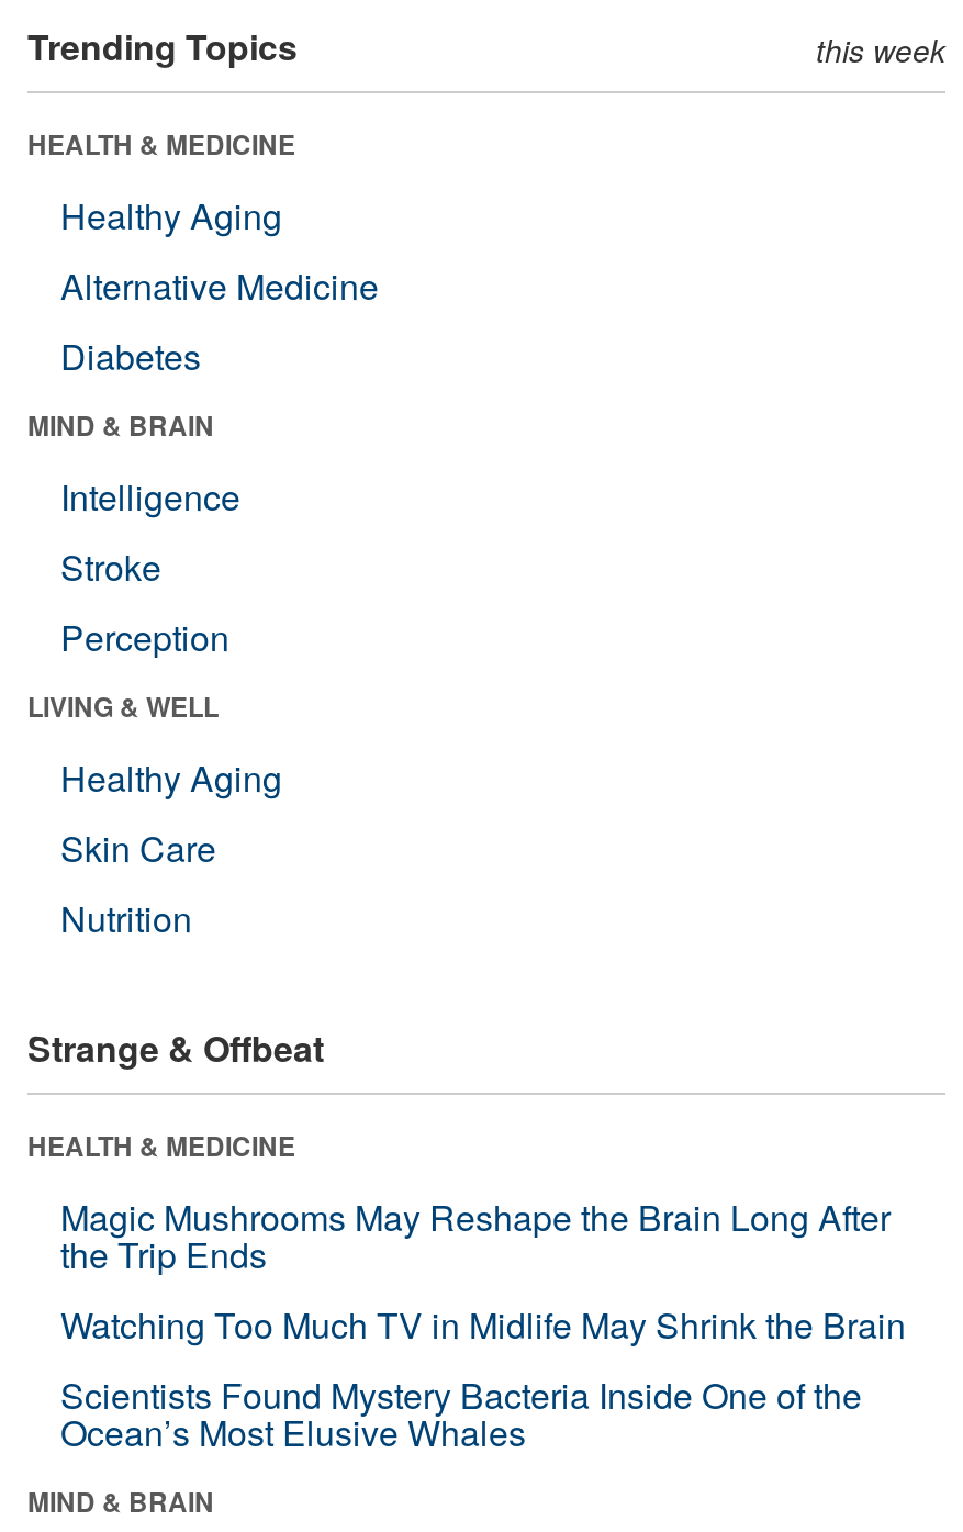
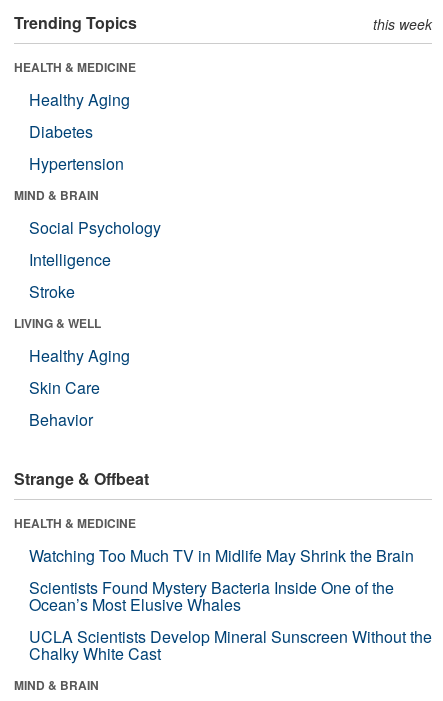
- Alternative Medicine

moved up: Diabetes

+ Hypertension

+ Social Psychology

moved down: Intelligence | Stroke

- Perception

- Nutrition
+ Behavior

- Magic Mushrooms May Reshape the Brain Long After
- the Trip Ends

moved up: Watching Too Much TV in Midlife May Shrink the Brain | Scientists Found Mystery Bacteria Inside One of the | Ocean’s Most Elusive Whales

+ UCLA Scientists Develop Mineral Sunscreen Without the
+ Chalky White Cast
